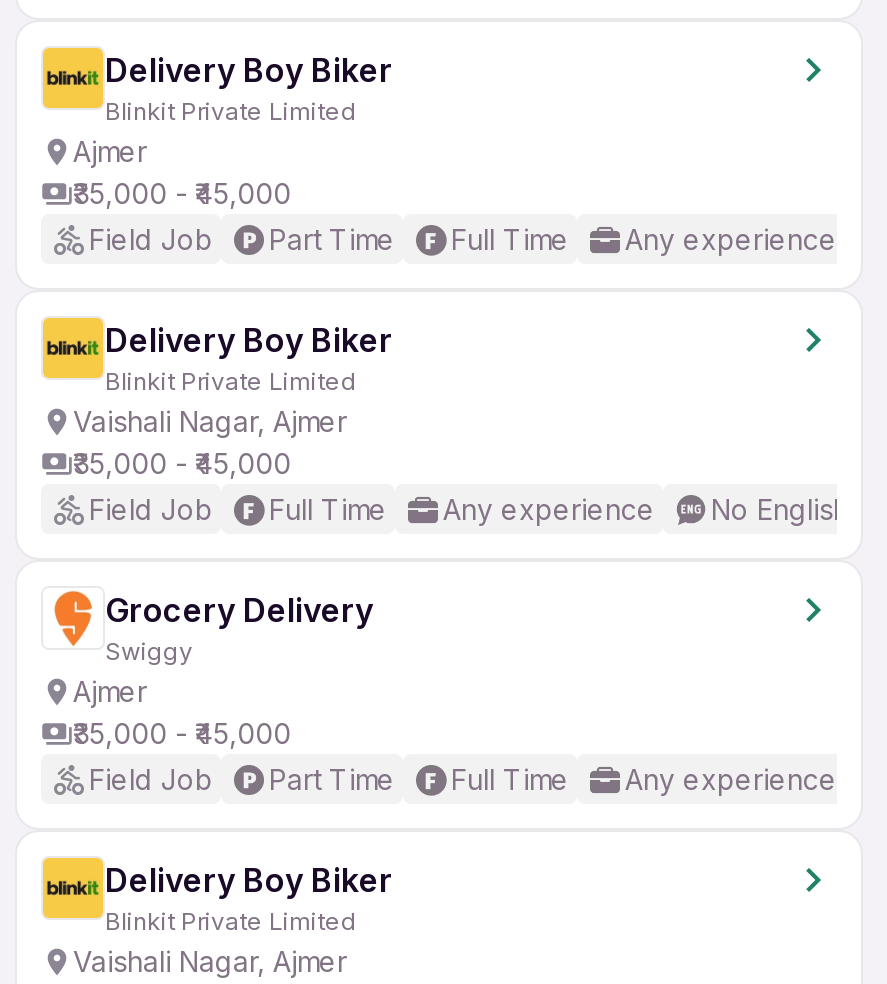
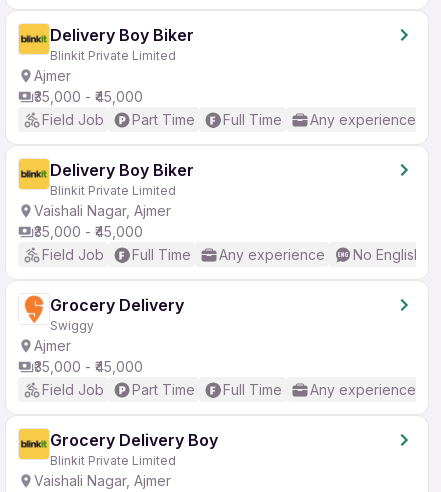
- Delivery Boy Biker
+ Grocery Delivery Boy
